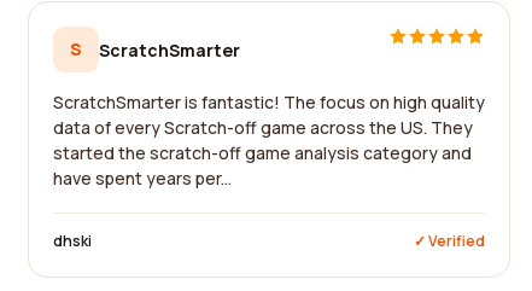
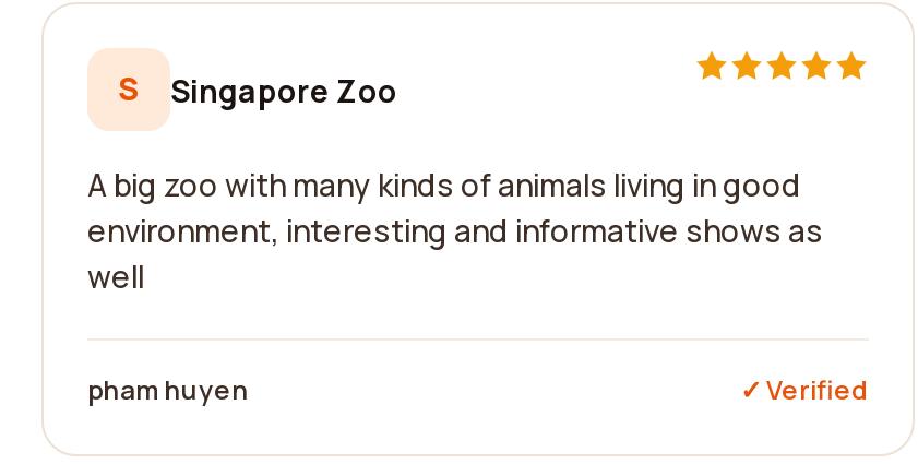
- ScratchSmarter
+ Singapore Zoo

- ScratchSmarter is fantastic! The focus on high quality
- data of every Scratch-off game across the US. They
- started the scratch-off game analysis category and
- have spent years per...
+ A big zoo with many kinds of animals living in good
+ environment, interesting and informative shows as
+ well

- dhski
+ pham huyen
